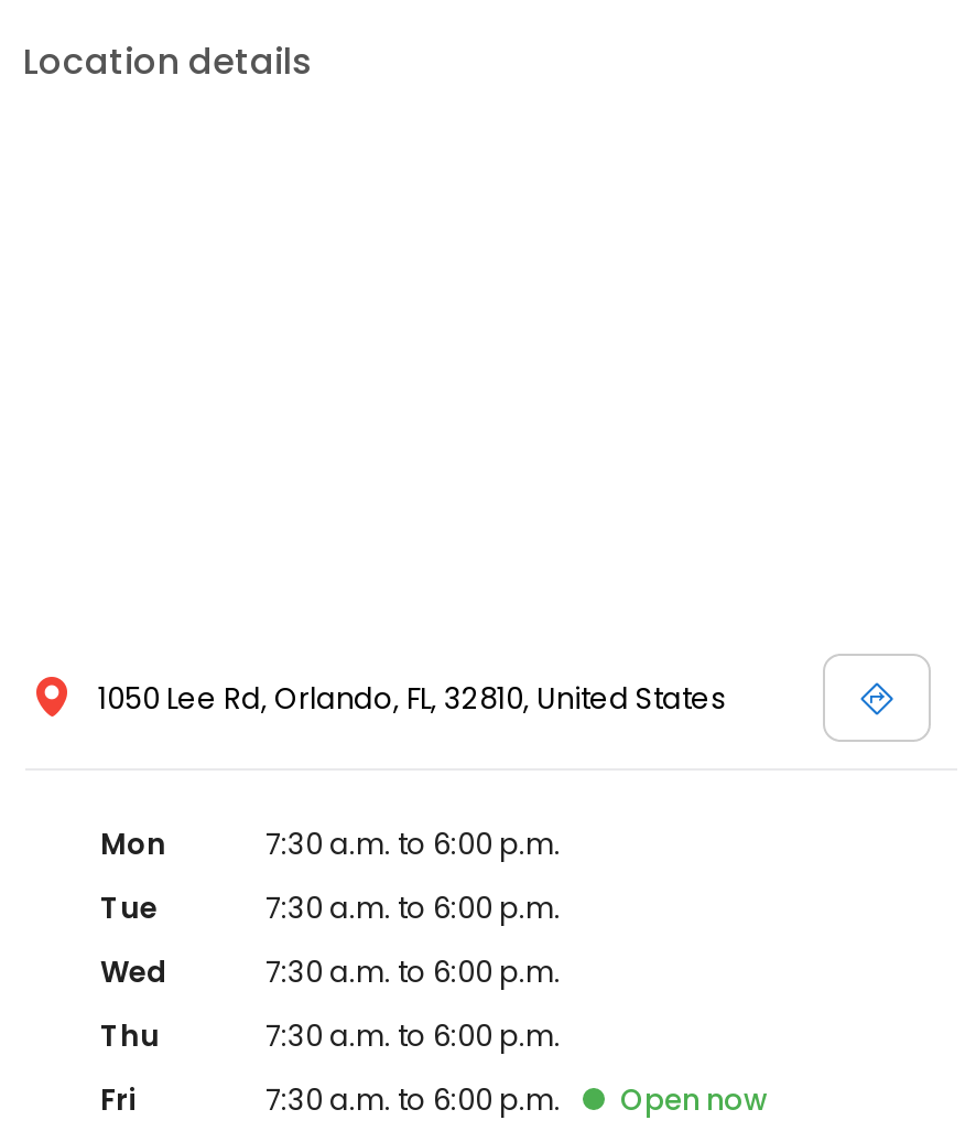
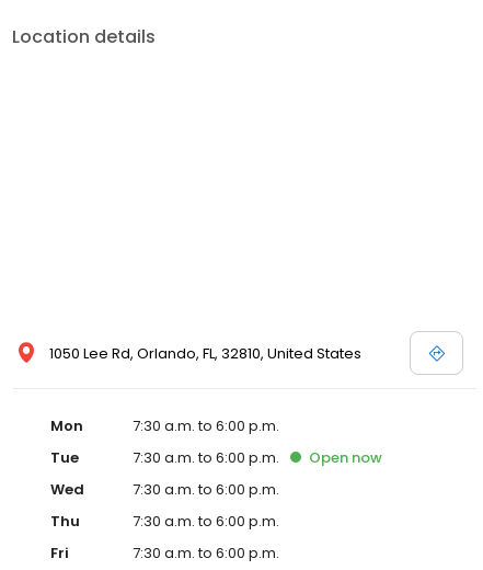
moved up: Open now
